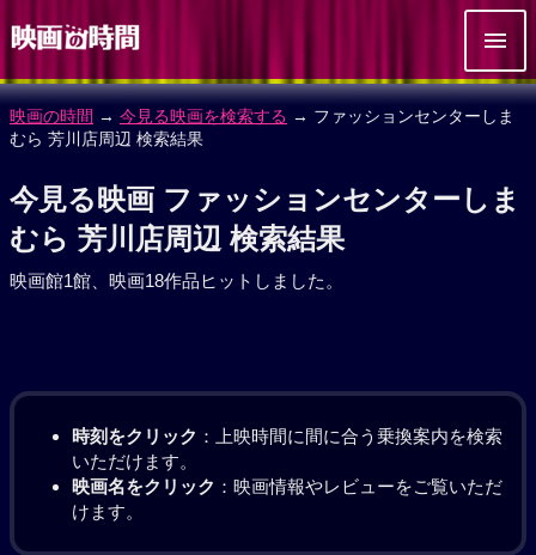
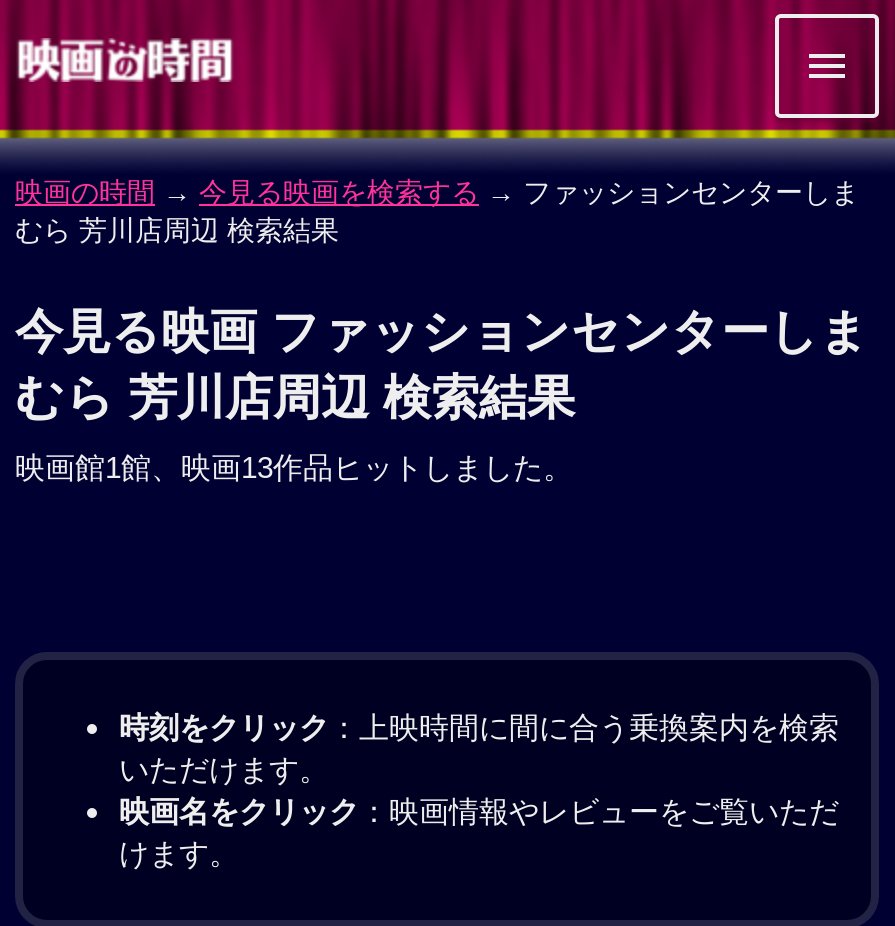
- 映画館1館、映画18作品ヒットしました。
+ 映画館1館、映画13作品ヒットしました。
